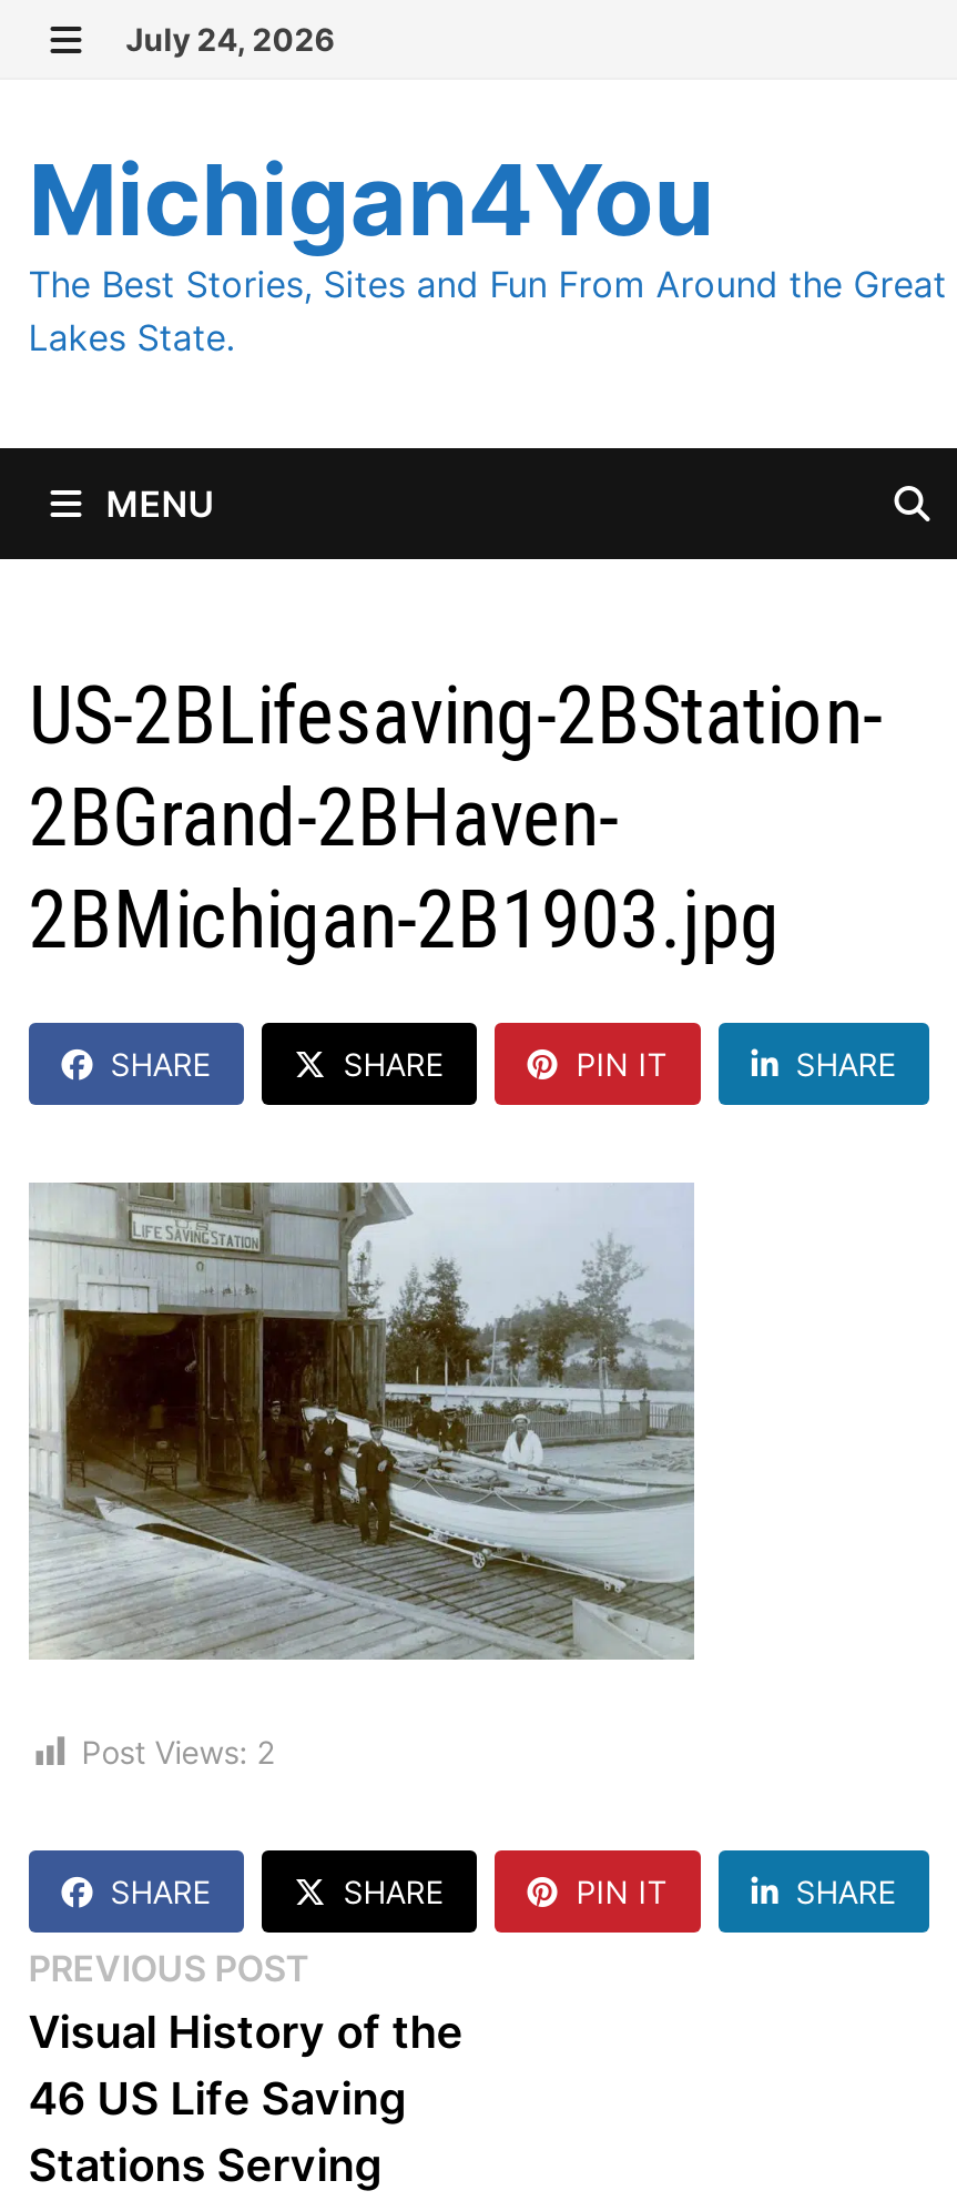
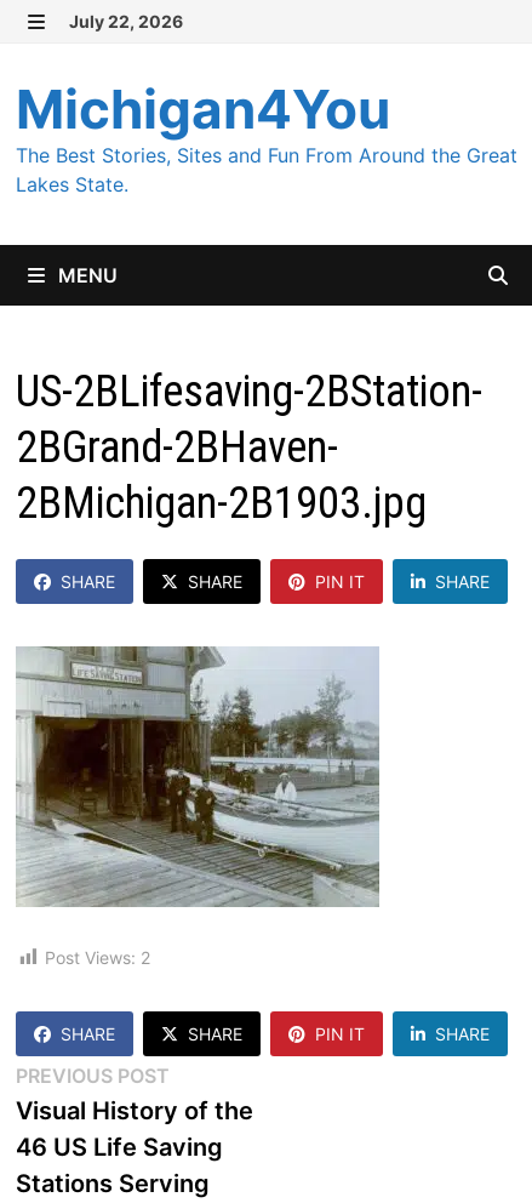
- July 24, 2026
+ July 22, 2026
